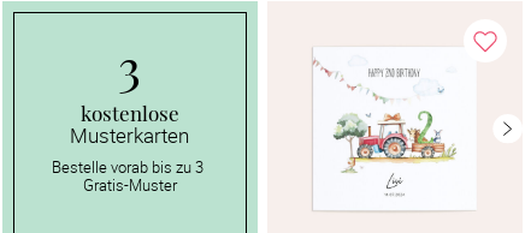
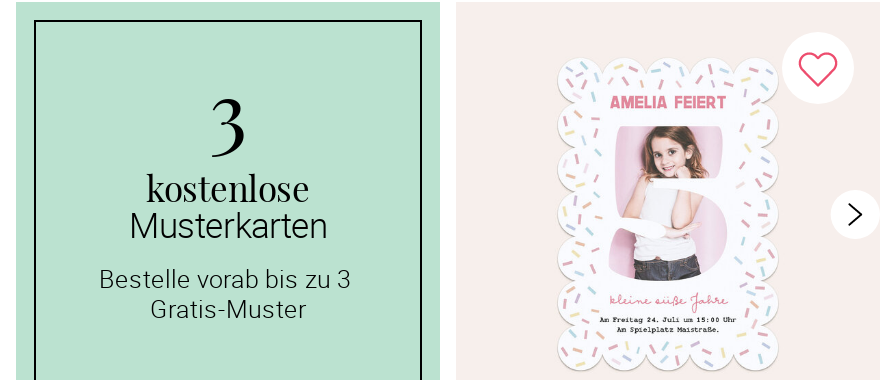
- [image]
+ [image]
